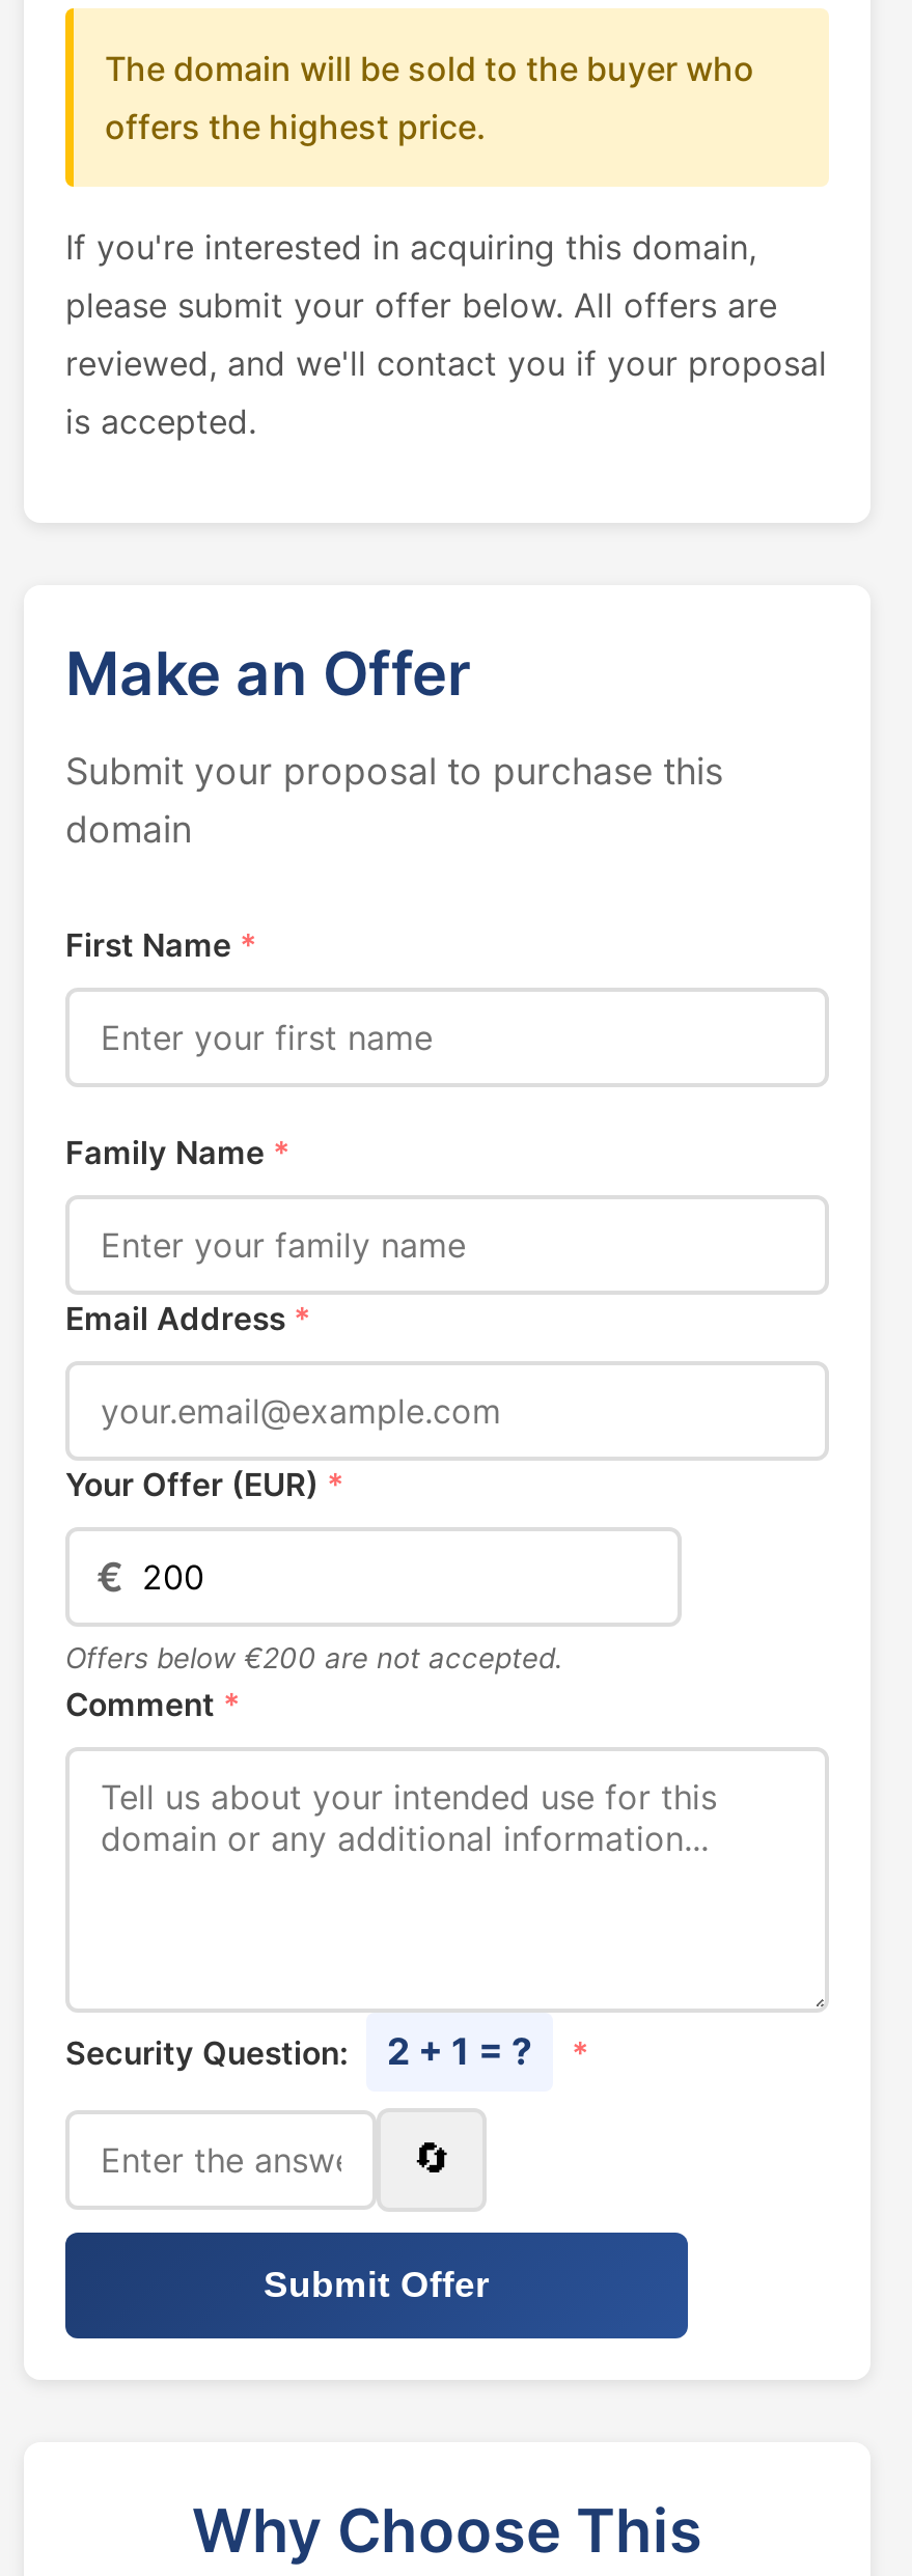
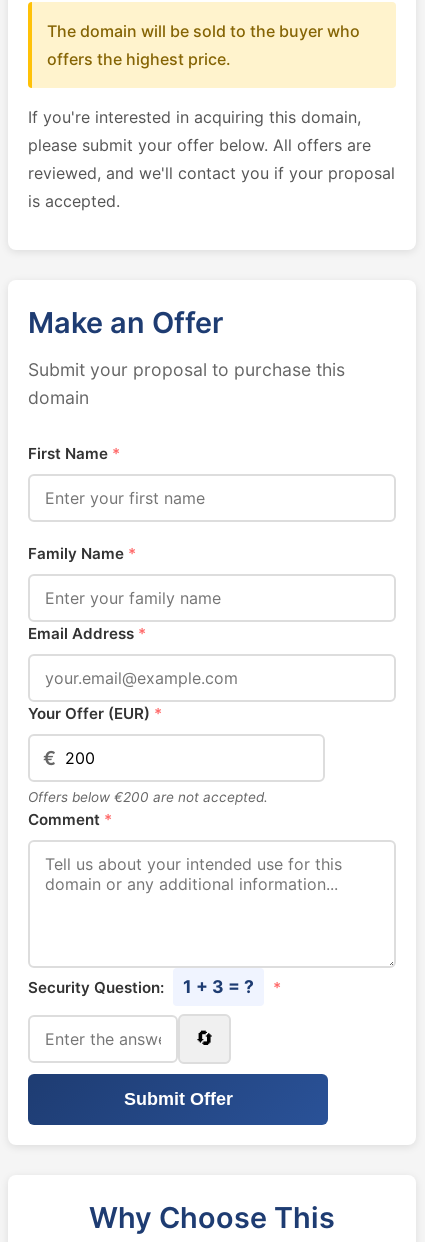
- 2 + 1 = ?
+ 1 + 3 = ?
